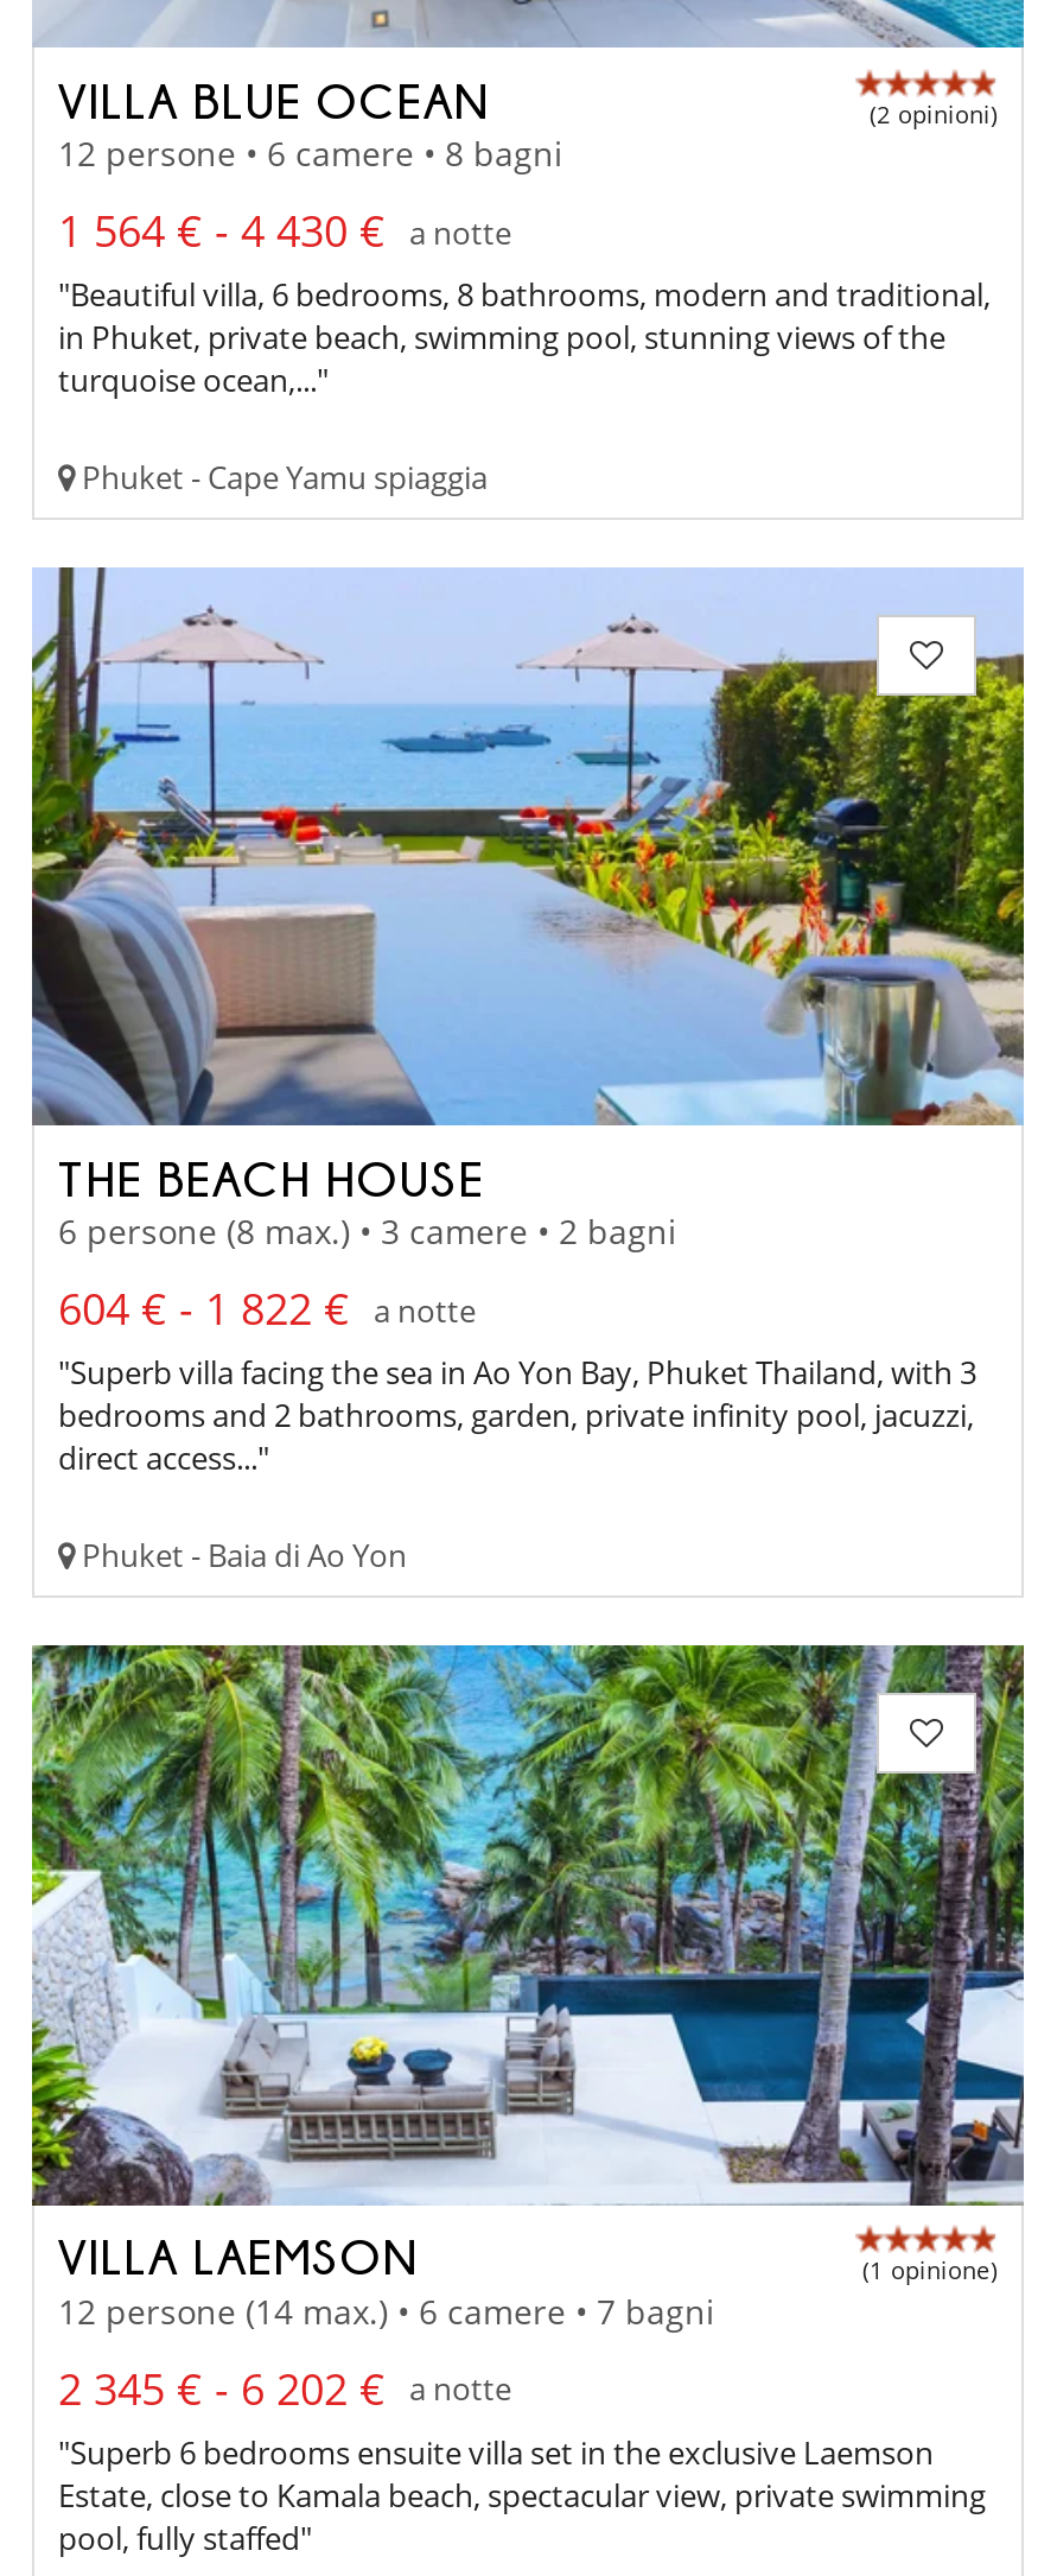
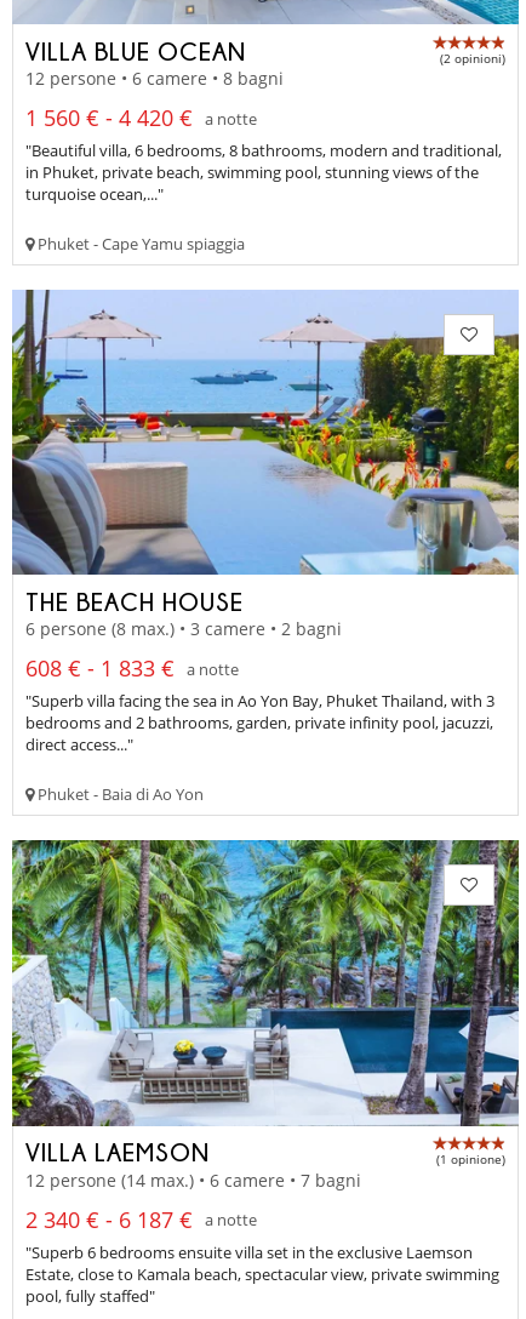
- 1 564 € - 4 430 € a notte
+ 1 560 € - 4 420 € a notte

- 604 € - 1 822 € a notte
+ 608 € - 1 833 € a notte

- 2 345 € - 6 202 € a notte
+ 2 340 € - 6 187 € a notte
